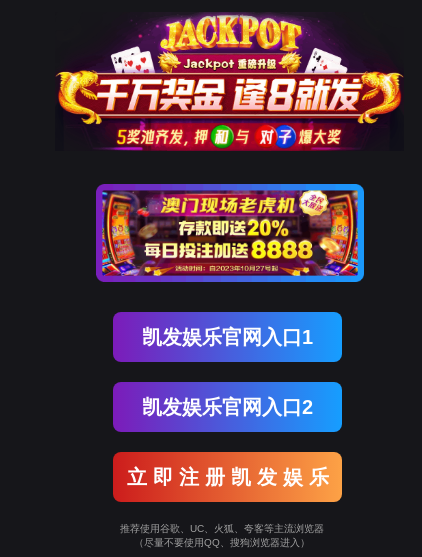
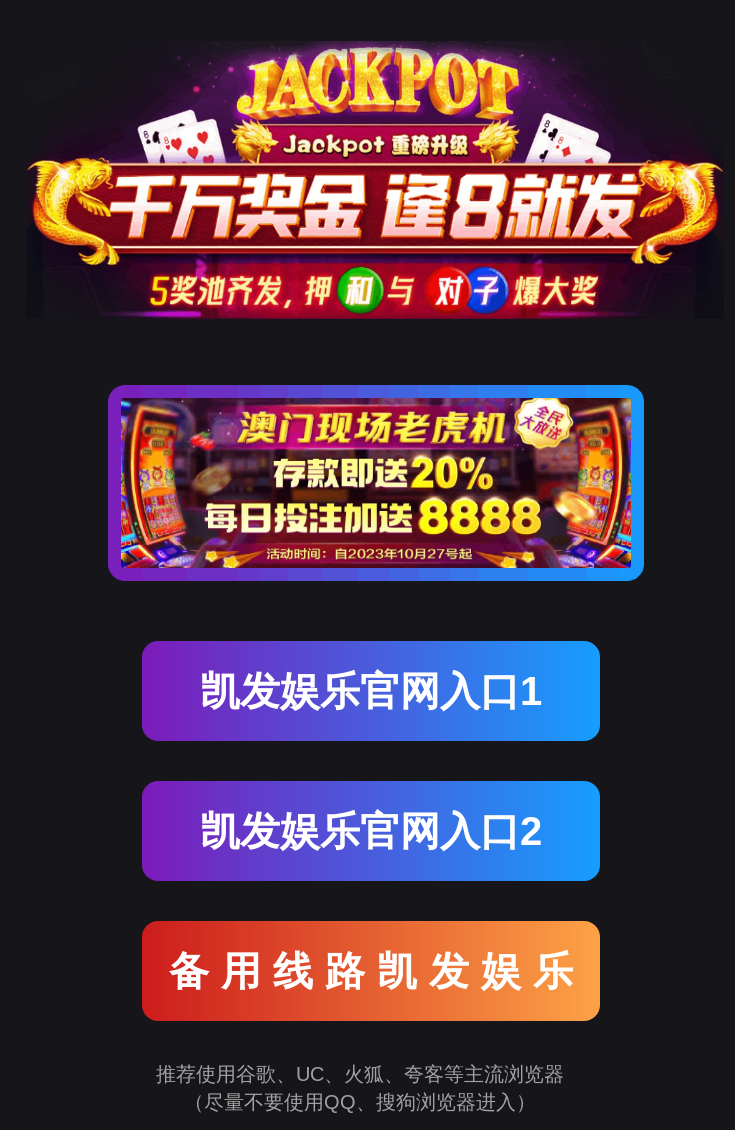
- 立 即 注 册 凯 发 娱 乐
+ 备 用 线 路 凯 发 娱 乐
